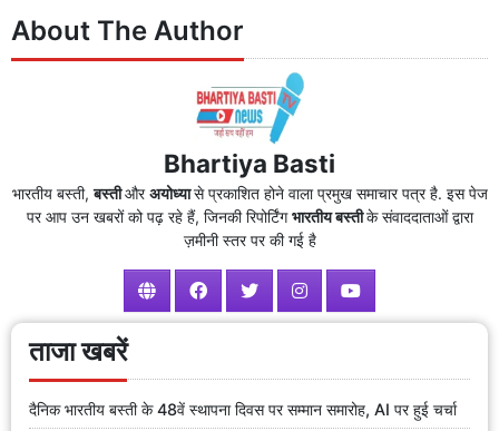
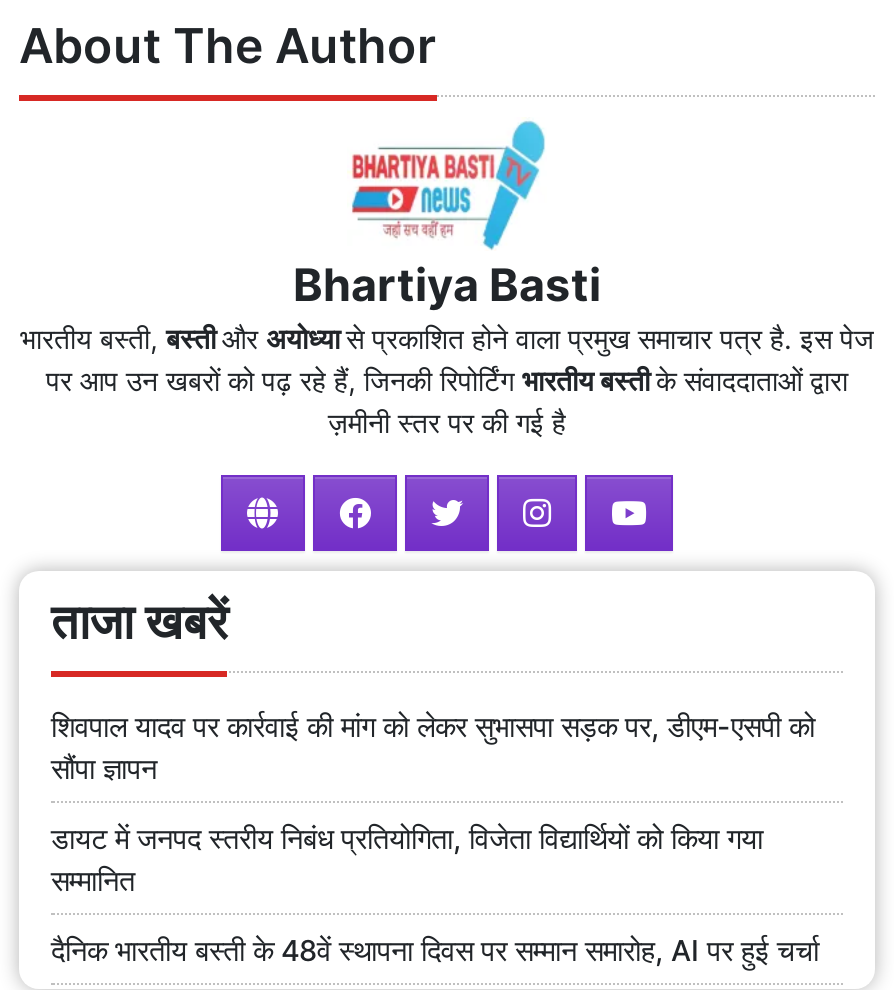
+ शिवपाल यादव पर कार्रवाई की मांग को लेकर सुभासपा सड़क पर, डीएम-एसपी को
+ सौंपा ज्ञापन
+ डायट में जनपद स्तरीय निबंध प्रतियोगिता, विजेता विद्यार्थियों को किया गया
+ सम्मानित
